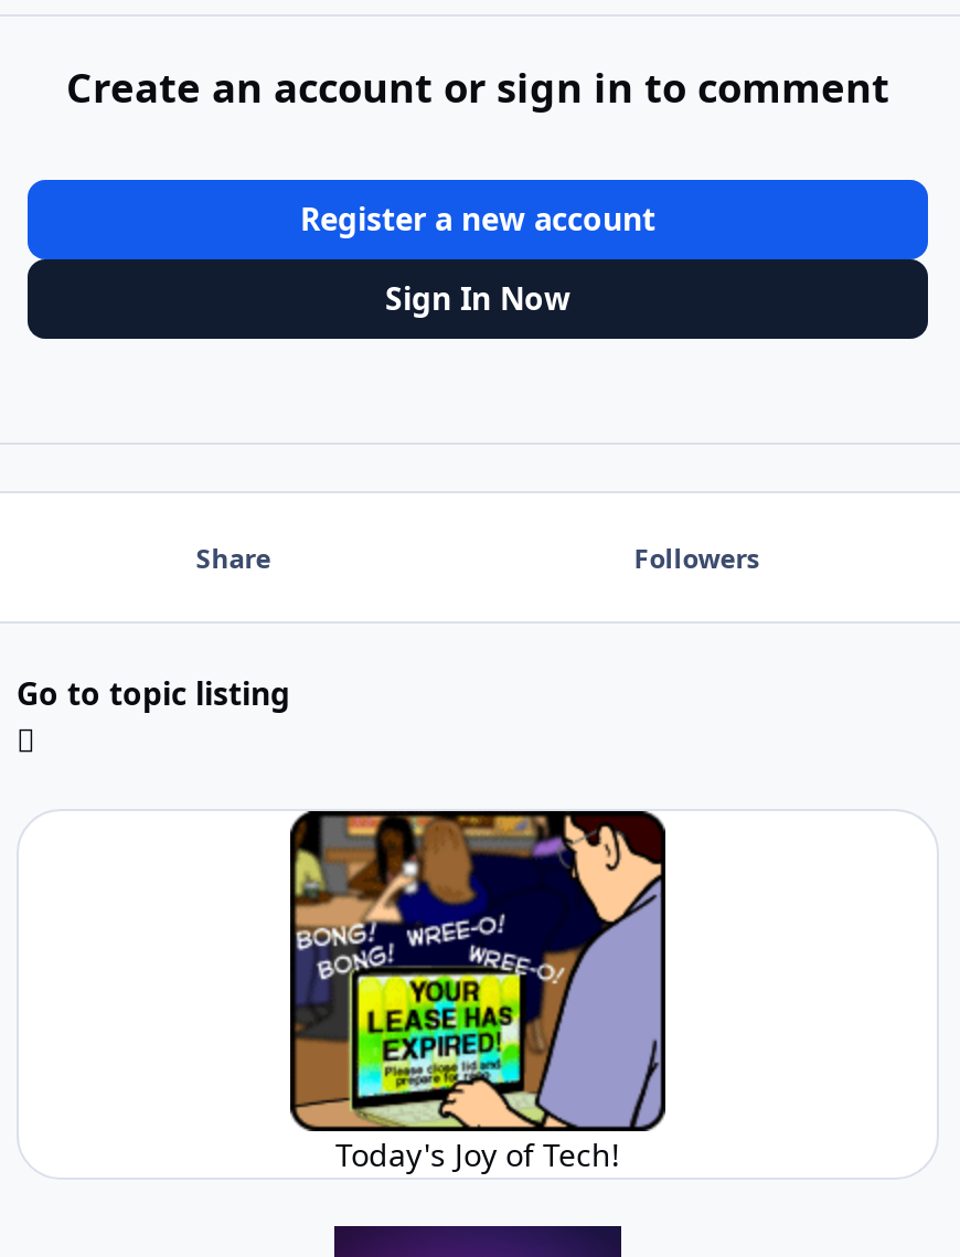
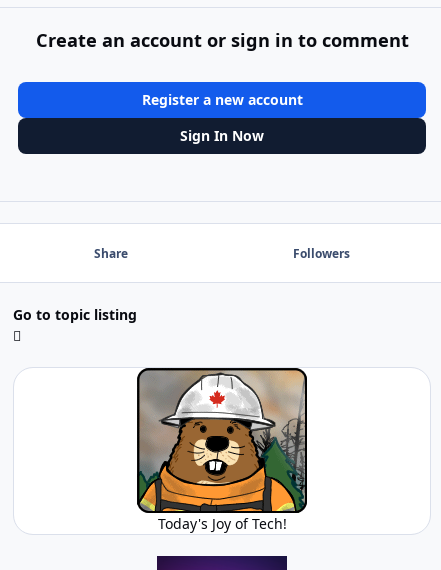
- [image]
+ [image]
